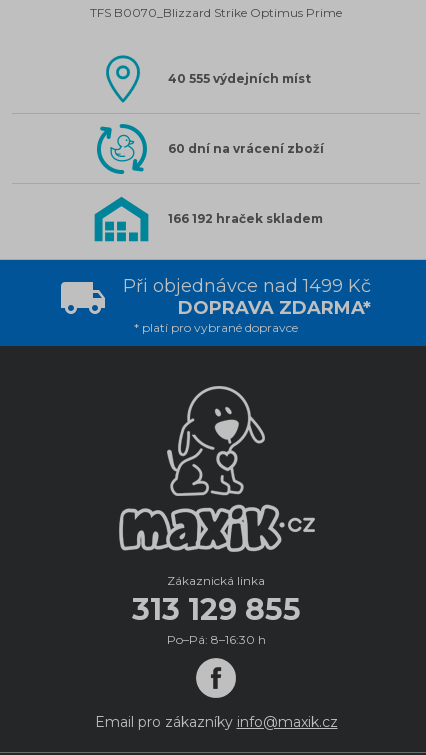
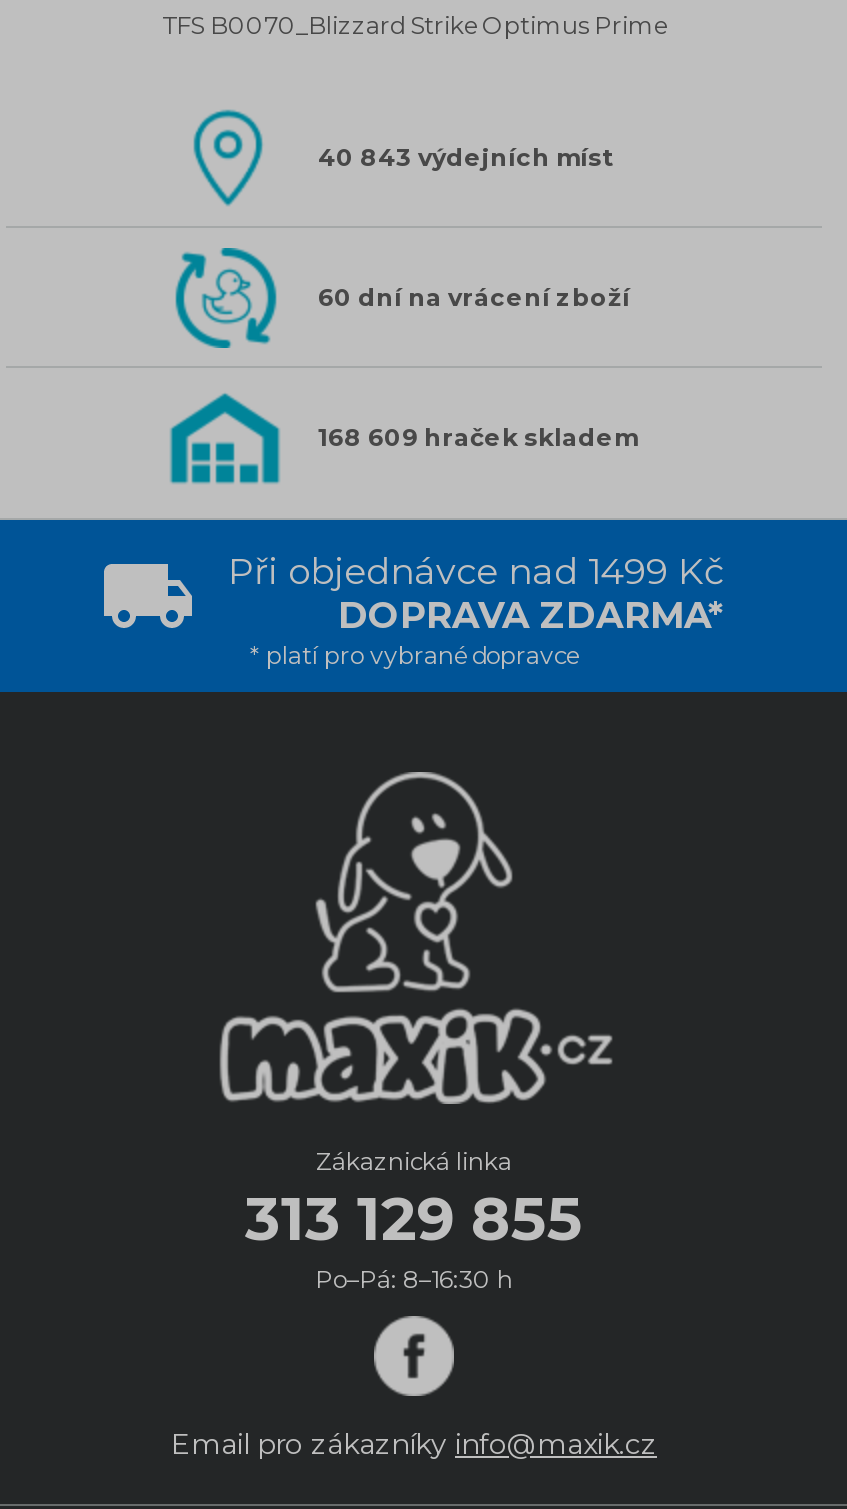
- 40 555 výdejních míst
+ 40 843 výdejních míst

- 166 192 hraček skladem
+ 168 609 hraček skladem
